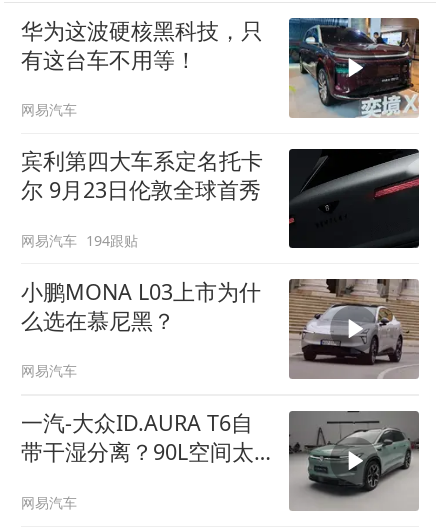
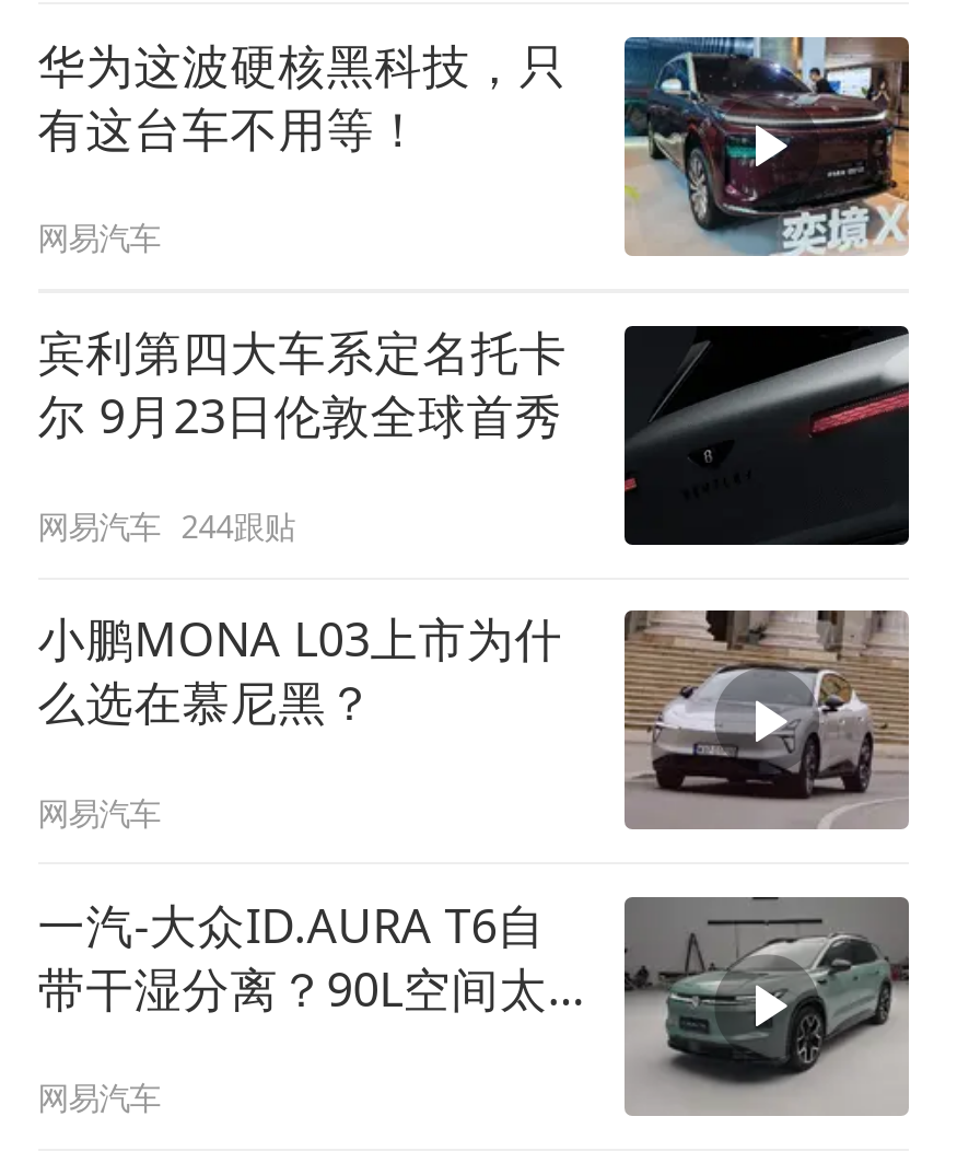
- 网易汽车 194跟贴
+ 网易汽车 244跟贴
